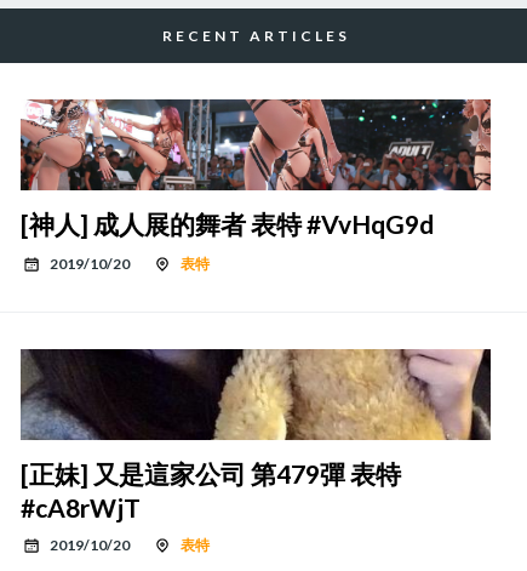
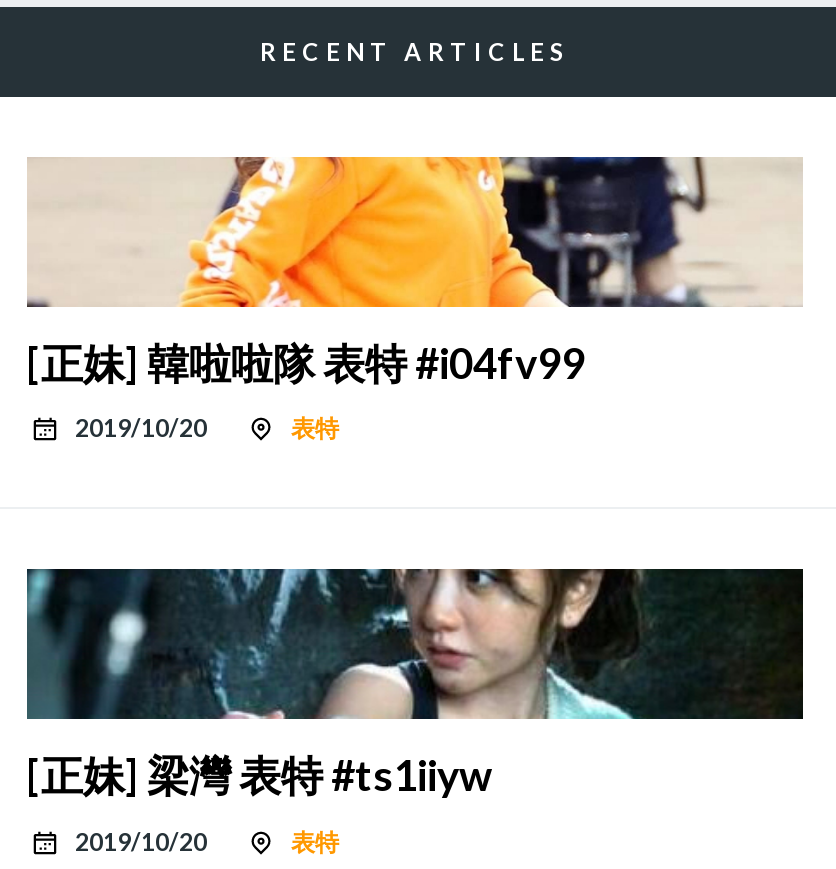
- [image]
- [神人] 成人展的舞者 表特 #VvHqG9d
+ [image]
+ [正妹] 韓啦啦隊 表特 #i04fv99

- [image]
- [正妹] 又是這家公司 第479彈 表特
- #cA8rWjT
+ [image]
+ [正妹] 梁灣 表特 #ts1iiyw
